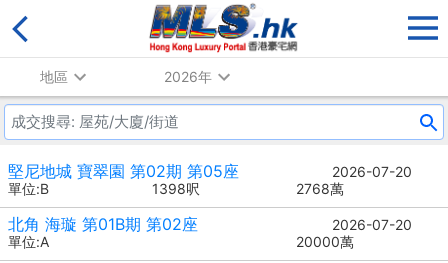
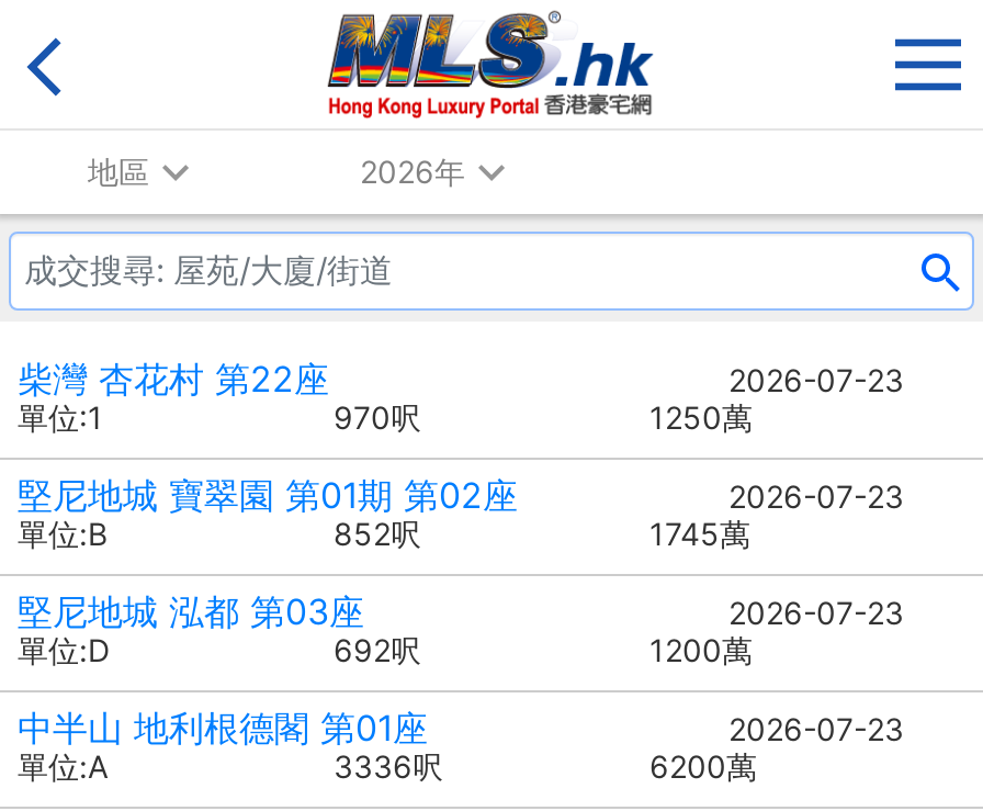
- 堅尼地城 寶翠園 第02期 第05座
- 2026-07-20
+ 柴灣 杏花村 第22座
+ 2026-07-23
+ 單位:1
+ 970呎
+ 1250萬
+ 堅尼地城 寶翠園 第01期 第02座
+ 2026-07-23

- 1398呎
- 2768萬
- 北角 海璇 第01B期 第02座
- 2026-07-20
+ 852呎
+ 1745萬
+ 堅尼地城 泓都 第03座
+ 2026-07-23
+ 單位:D
+ 692呎
+ 1200萬
+ 中半山 地利根德閣 第01座
+ 2026-07-23

- 20000萬
+ 3336呎
+ 6200萬
